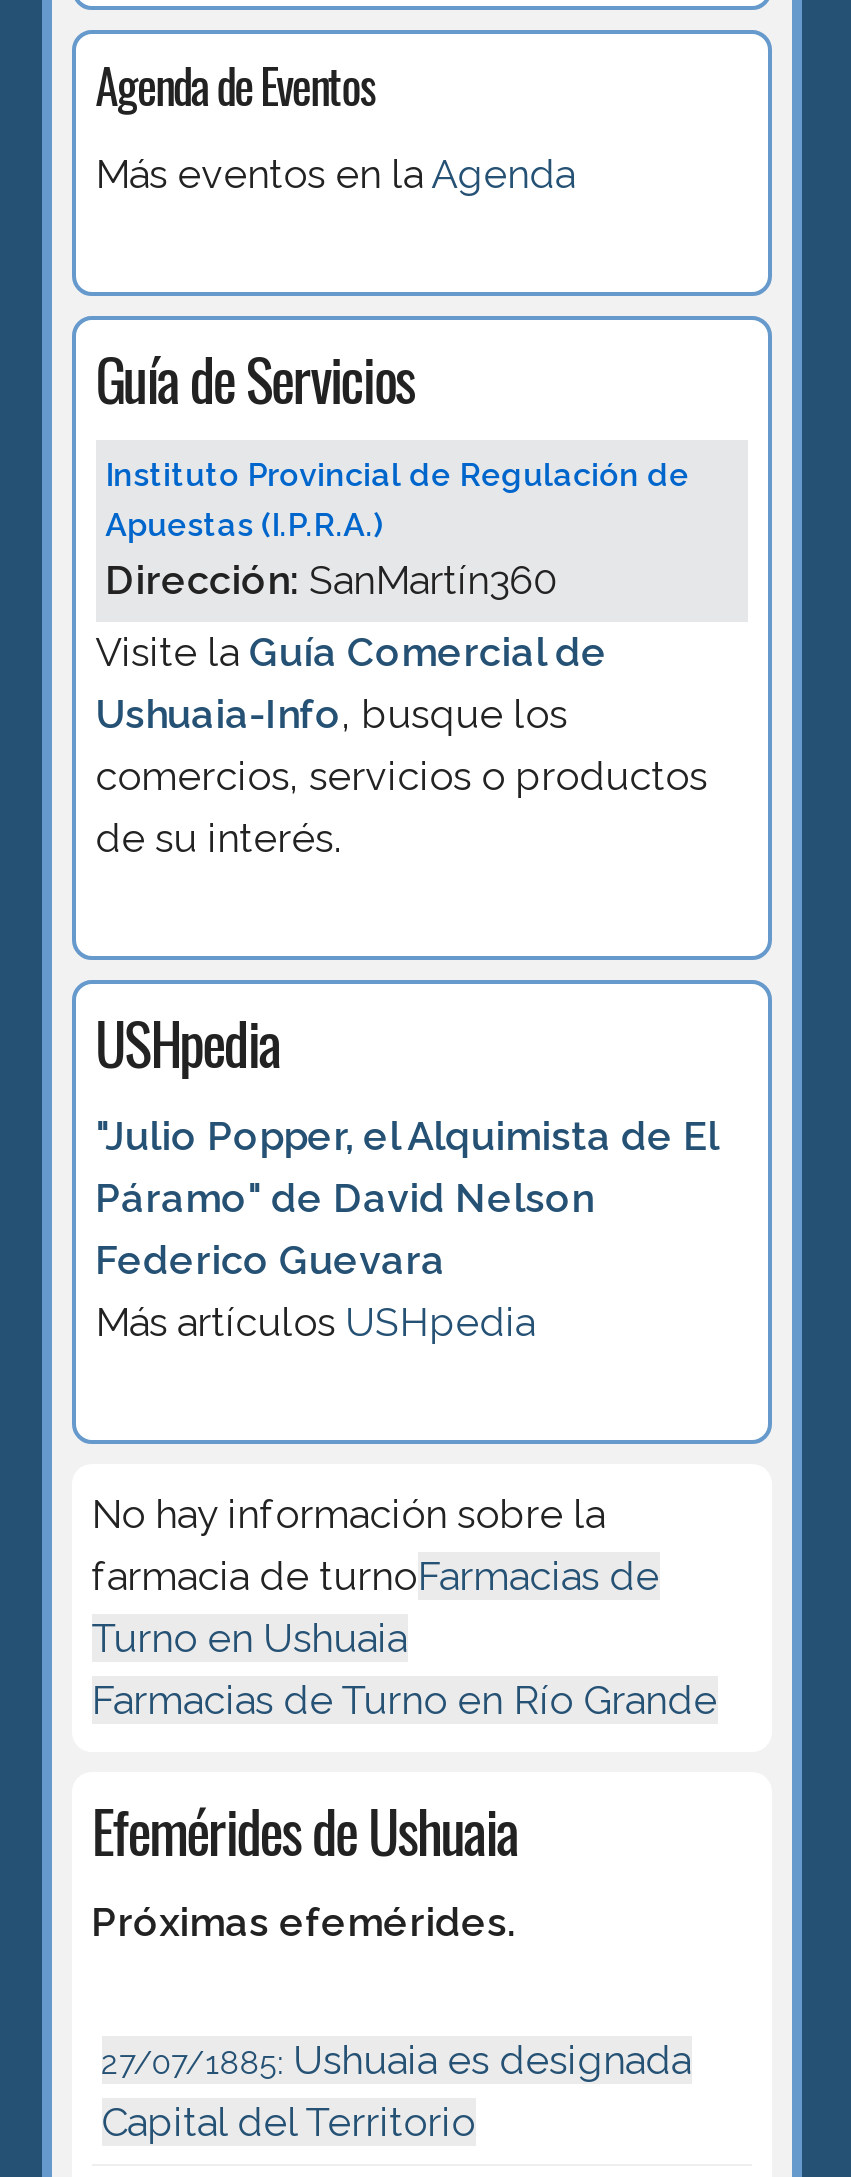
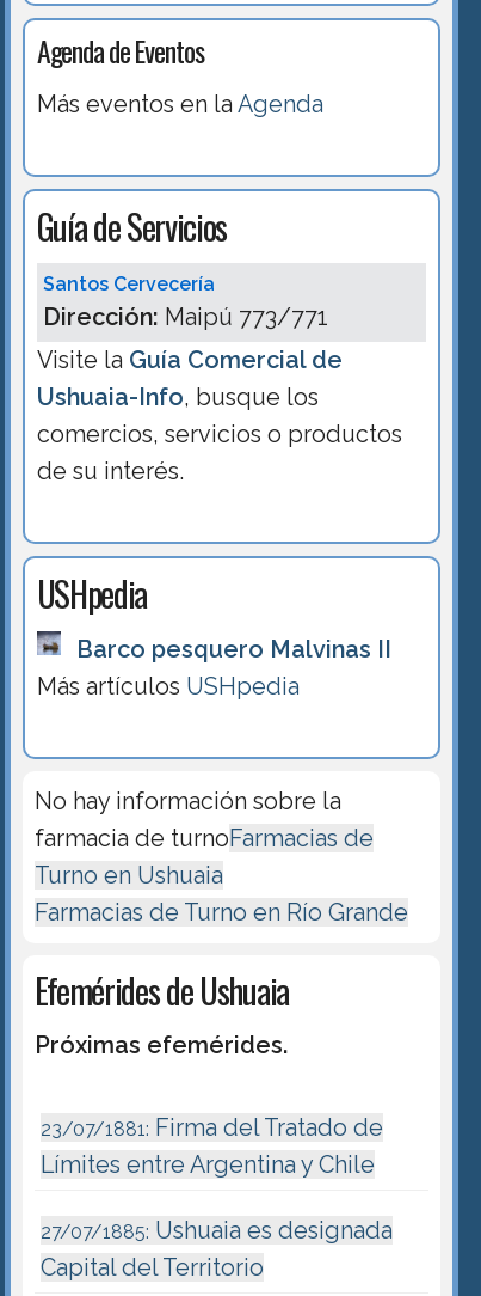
- Instituto Provincial de Regulación de
- Apuestas (I.P.R.A.)
- Dirección: SanMartín360
+ Santos Cervecería
+ Dirección: Maipú 773/771

moved up: Visite la Guía Comercial de | Ushuaia-Info, busque los | comercios, servicios o productos | de su interés. | USHpedia

- "Julio Popper, el Alquimista de El
- Páramo" de David Nelson
- Federico Guevara
+ Barco pesquero Malvinas II

moved up: Más artículos USHpedia | No hay información sobre la | farmacia de turnoFarmacias de | Turno en Ushuaia | Farmacias de Turno en Río Grande | Efemérides de Ushuaia | Próximas efemérides.

+ 23/07/1881: Firma del Tratado de
+ Límites entre Argentina y Chile
